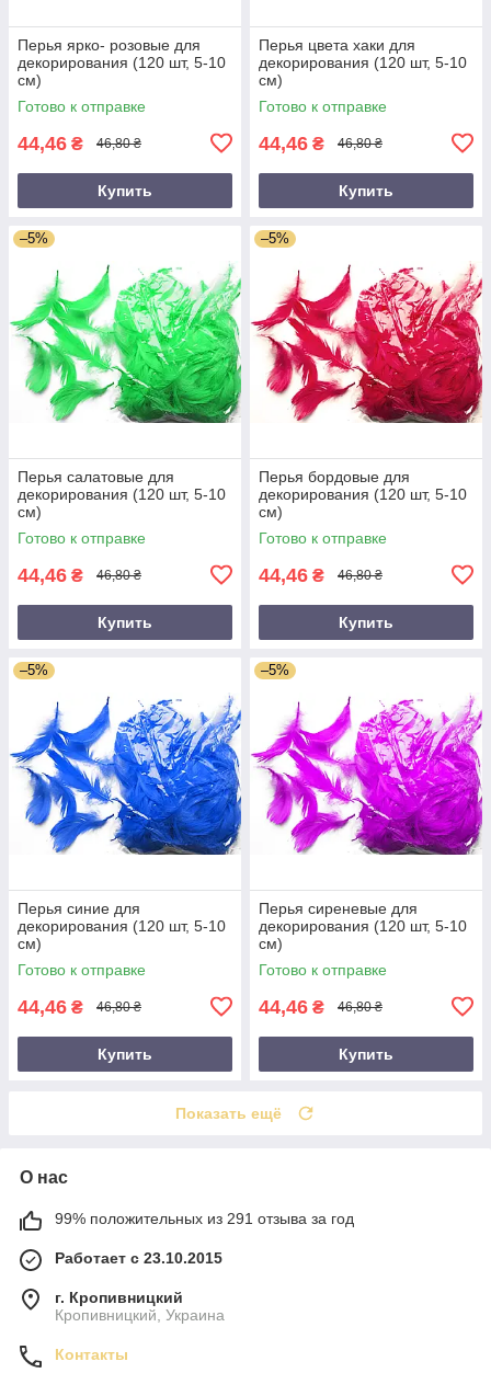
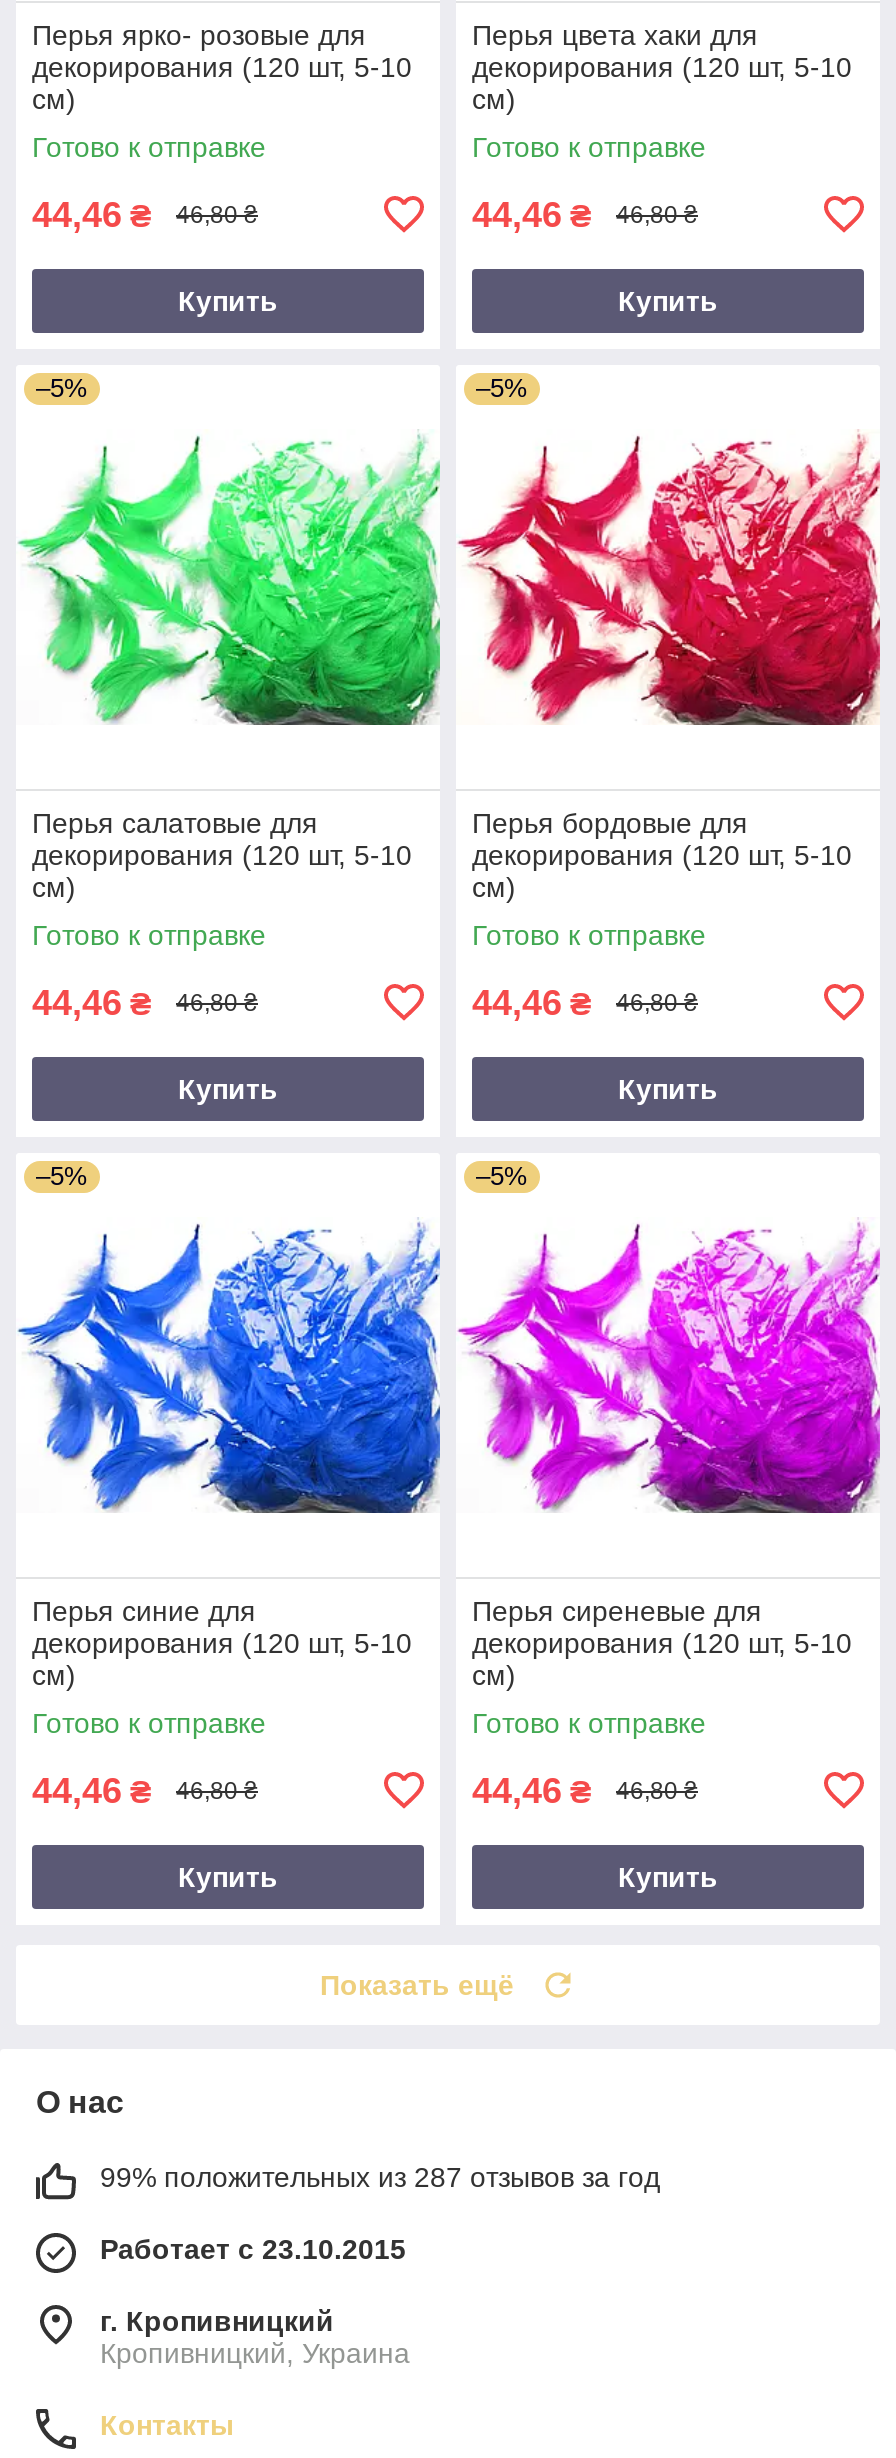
- 99% положительных из 291 отзыва за год
+ 99% положительных из 287 отзывов за год
